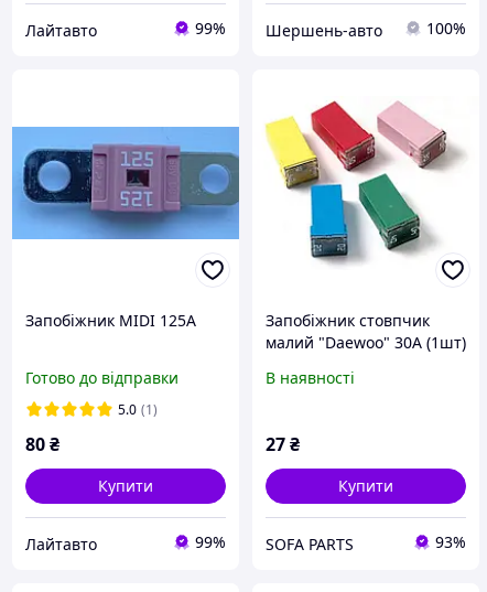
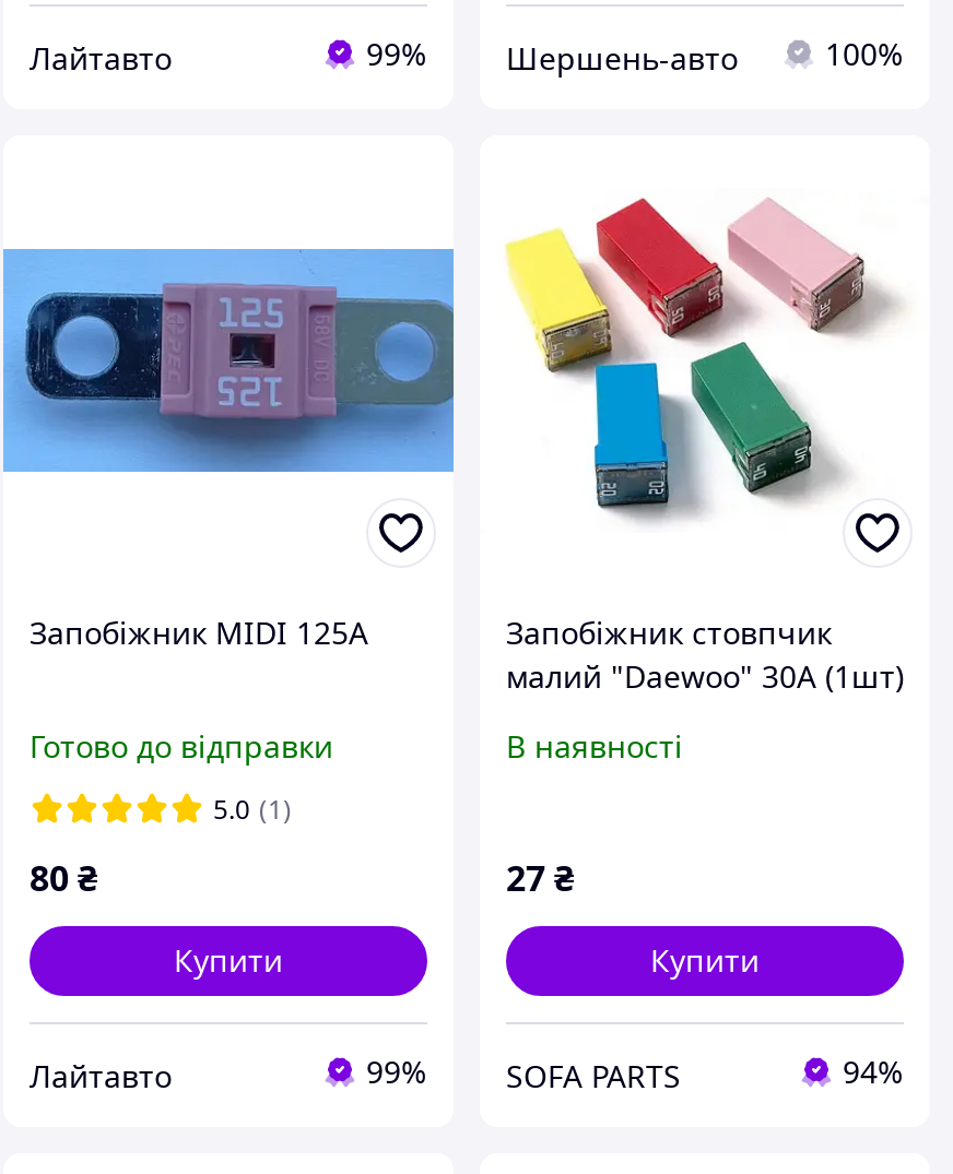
- 93%
+ 94%
